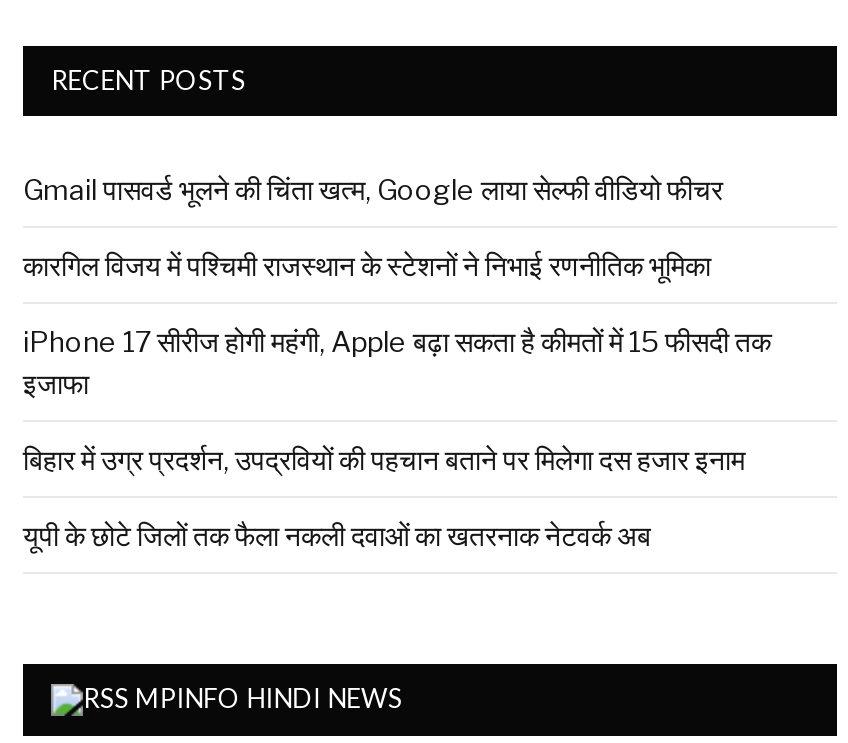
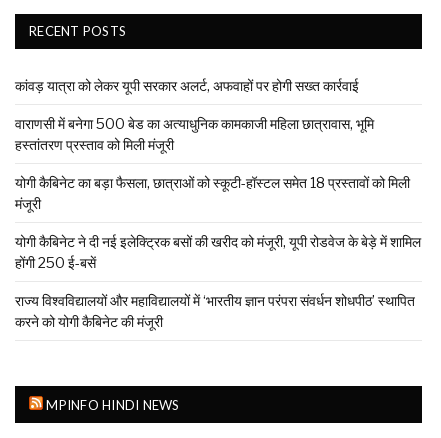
- Gmail पासवर्ड भूलने की चिंता खत्म, Google लाया सेल्फी वीडियो फीचर
+ कांवड़ यात्रा को लेकर यूपी सरकार अलर्ट, अफवाहों पर होगी सख्त कार्रवाई

- कारगिल विजय में पश्चिमी राजस्थान के स्टेशनों ने निभाई रणनीतिक भूमिका
+ वाराणसी में बनेगा 500 बेड का अत्याधुनिक कामकाजी महिला छात्रावास, भूमि
+ हस्तांतरण प्रस्ताव को मिली मंजूरी

- iPhone 17 सीरीज होगी महंगी, Apple बढ़ा सकता है कीमतों में 15 फीसदी तक
- इजाफा
+ योगी कैबिनेट का बड़ा फैसला, छात्राओं को स्कूटी-हॉस्टल समेत 18 प्रस्तावों को मिली
+ मंजूरी

- बिहार में उग्र प्रदर्शन, उपद्रवियों की पहचान बताने पर मिलेगा दस हजार इनाम
+ योगी कैबिनेट ने दी नई इलेक्ट्रिक बसों की खरीद को मंजूरी, यूपी रोडवेज के बेड़े में शामिल
+ होंगी 250 ई-बसें

- यूपी के छोटे जिलों तक फैला नकली दवाओं का खतरनाक नेटवर्क अब
+ राज्य विश्वविद्यालयों और महाविद्यालयों में ‘भारतीय ज्ञान परंपरा संवर्धन शोधपीठ’ स्थापित
+ करने को योगी कैबिनेट की मंजूरी
